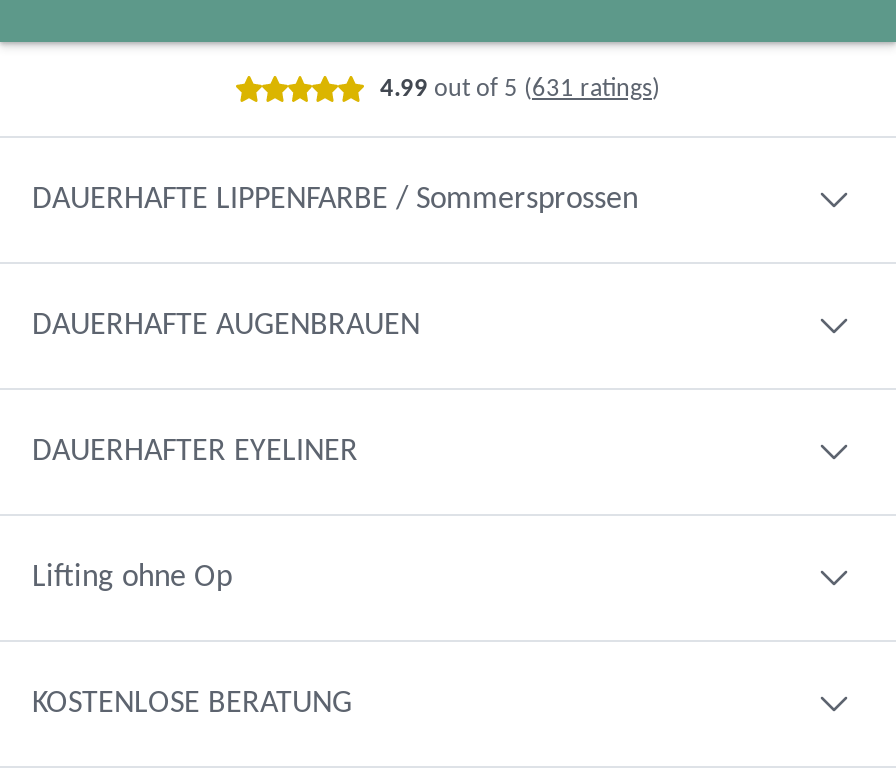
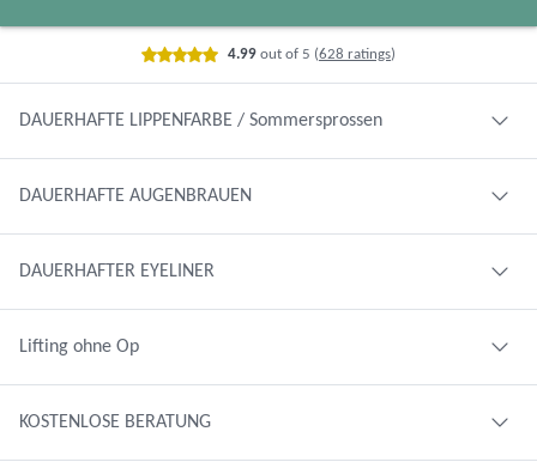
- 4.99 out of 5 (631 ratings)
+ 4.99 out of 5 (628 ratings)
